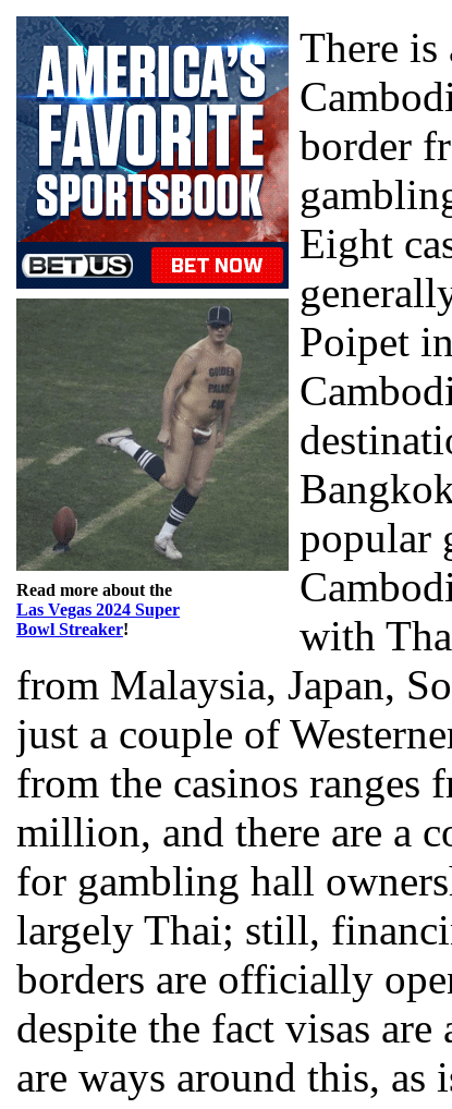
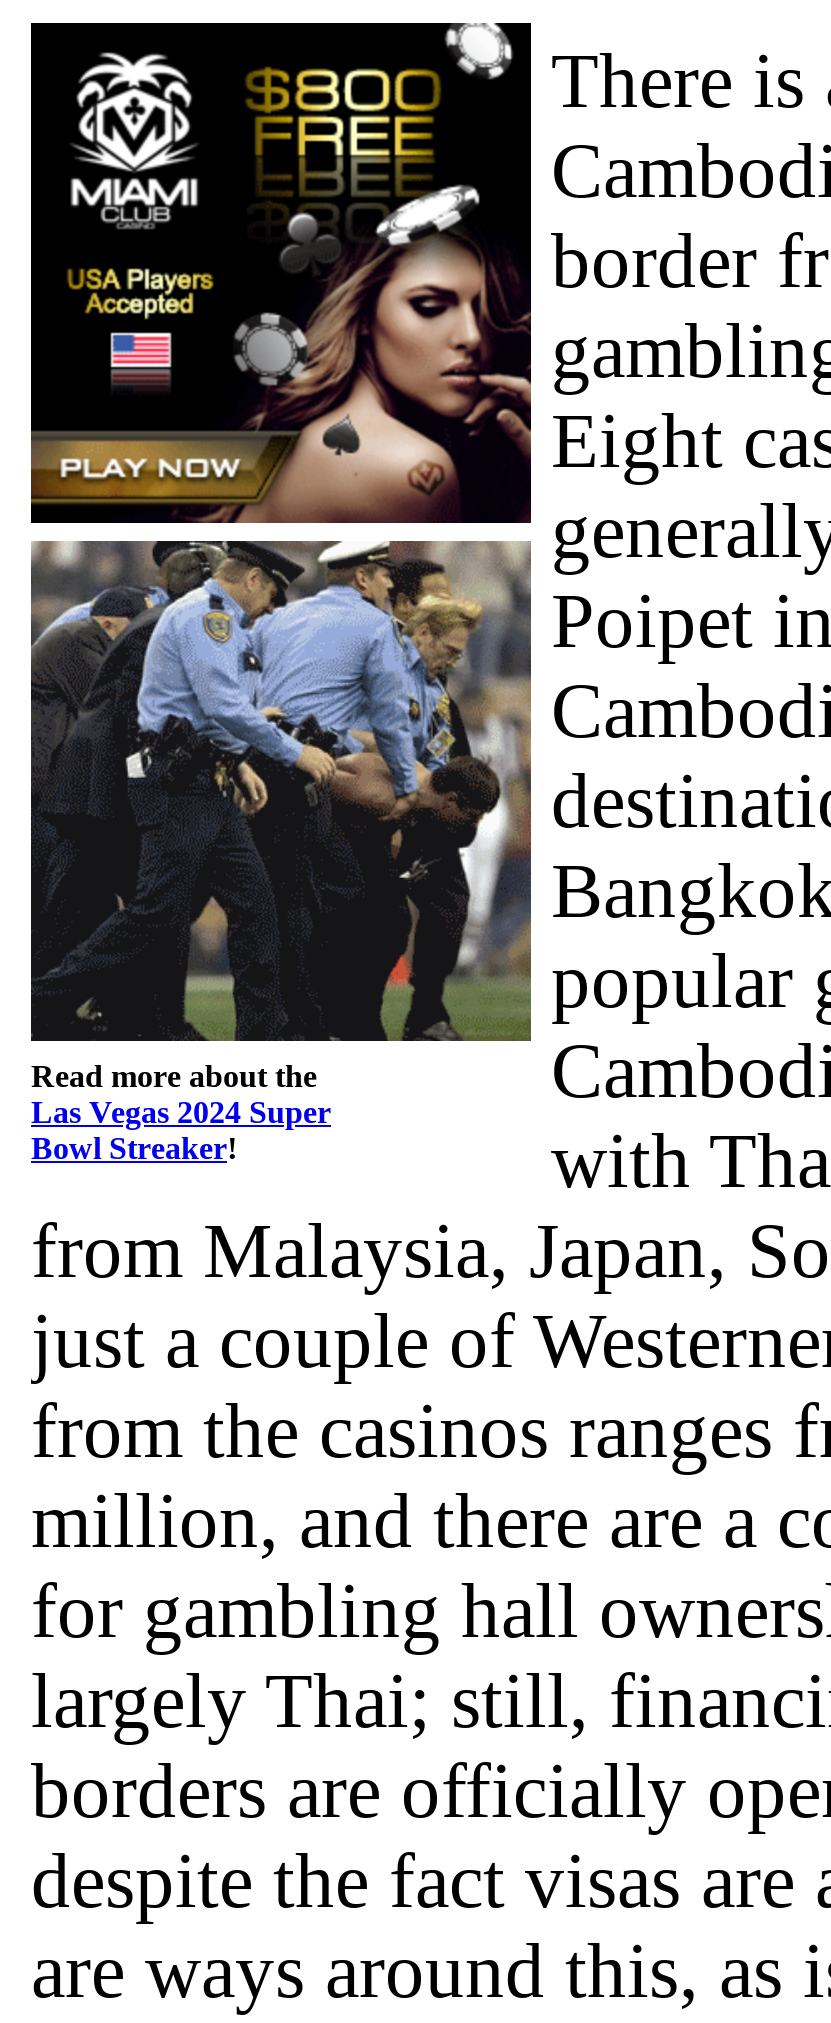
- [image]
+ [image]

- [image]
+ [image]
